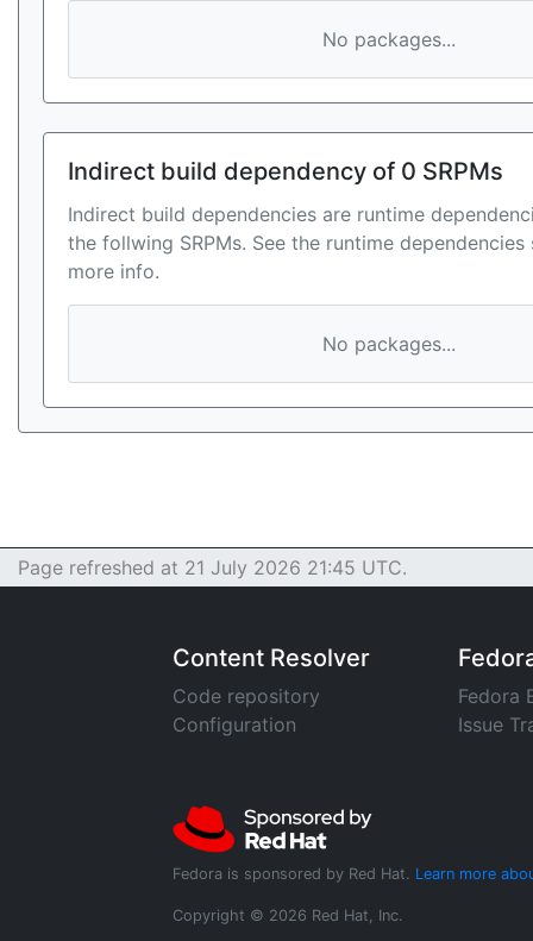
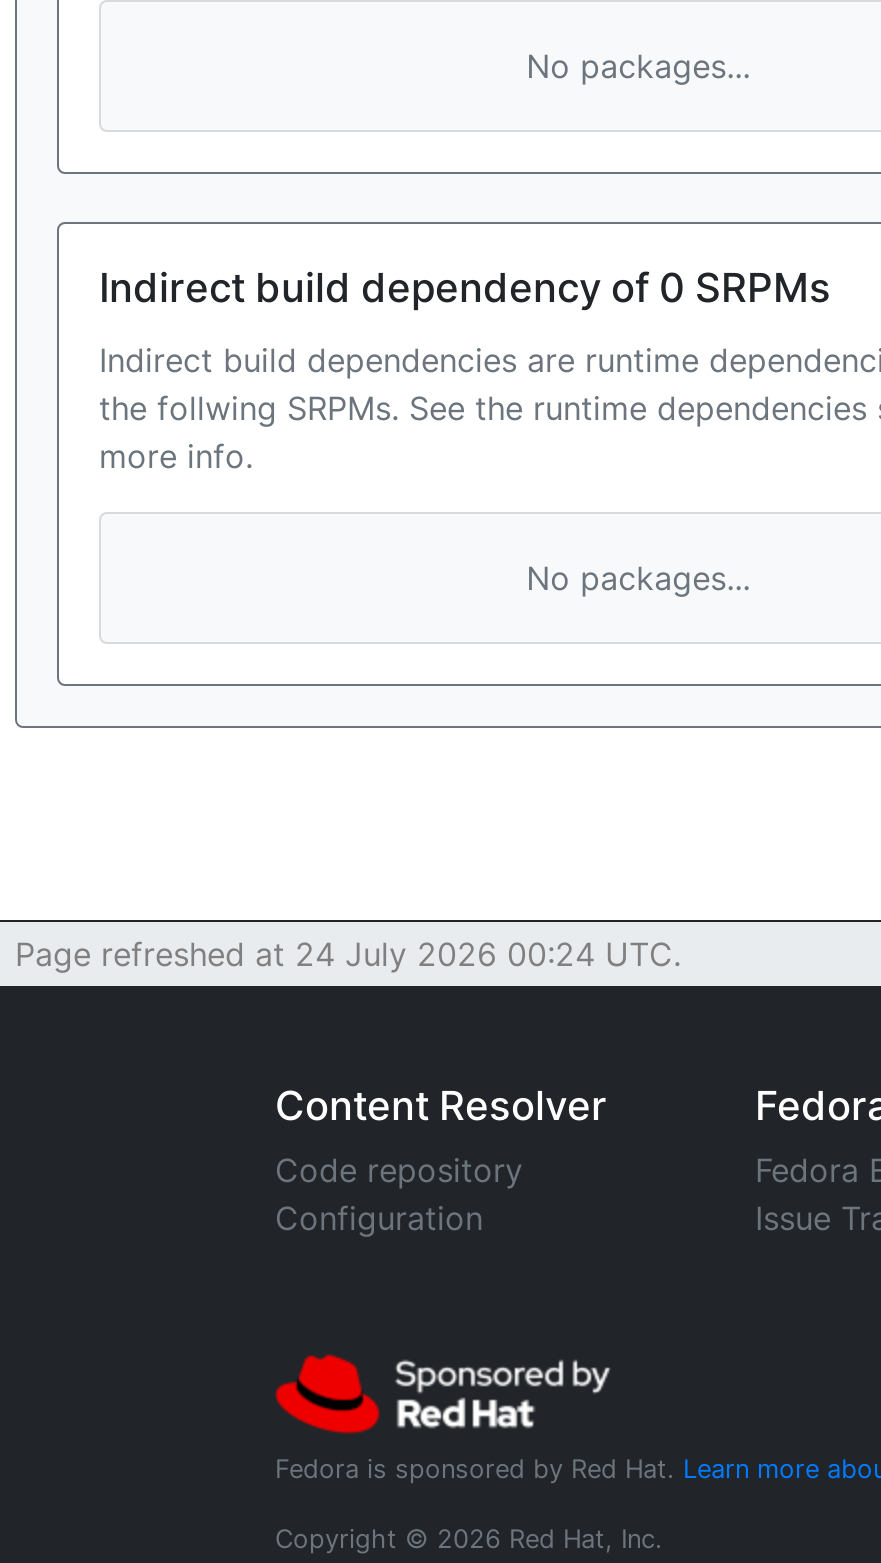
- Page refreshed at 21 July 2026 21:45 UTC.
+ Page refreshed at 24 July 2026 00:24 UTC.
